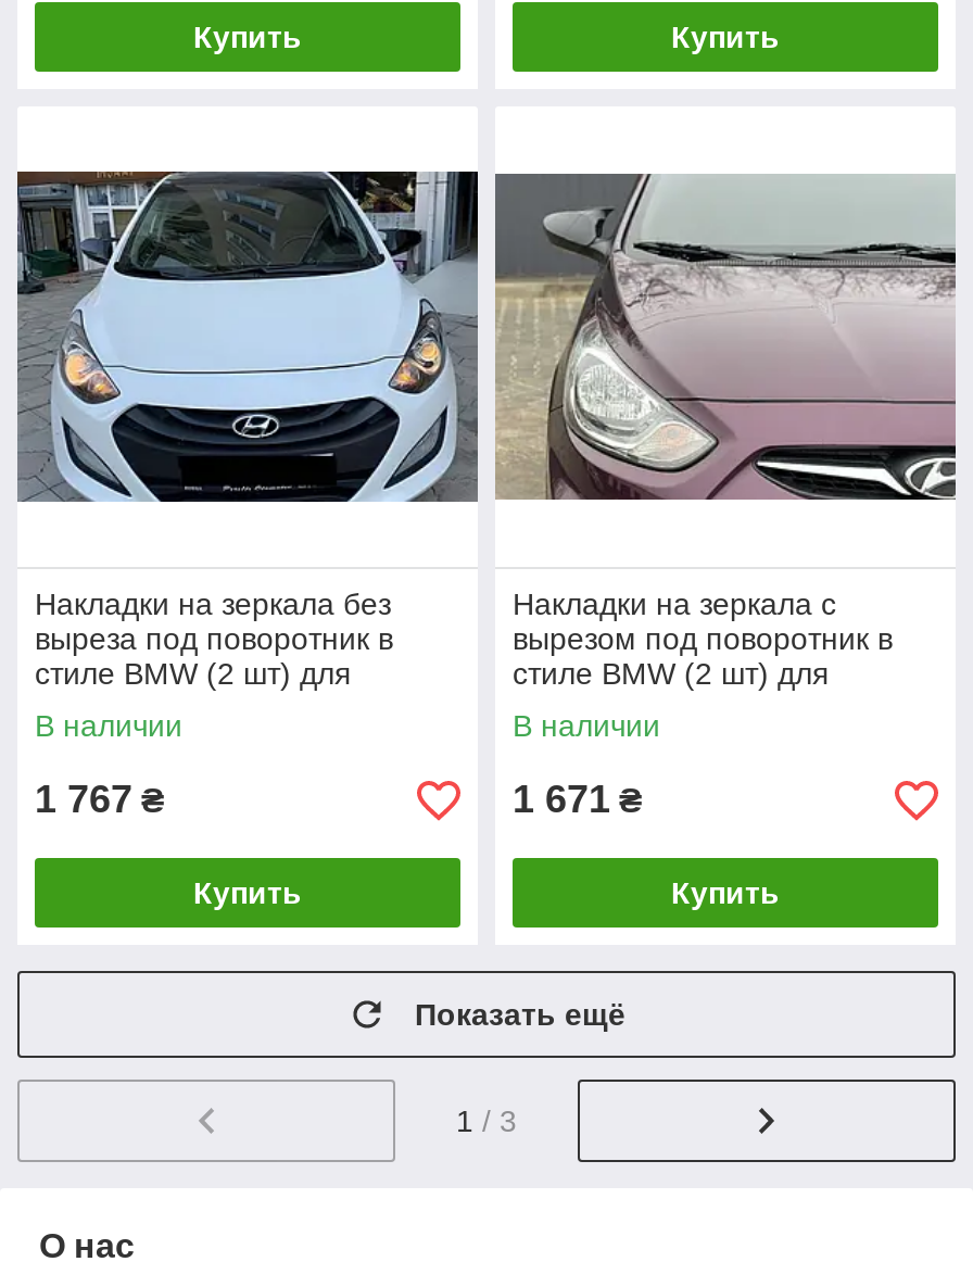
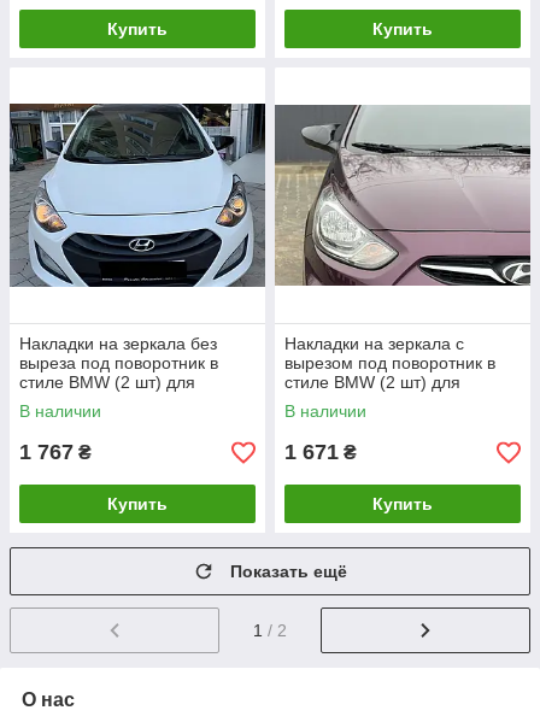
- 1 / 3
+ 1 / 2
